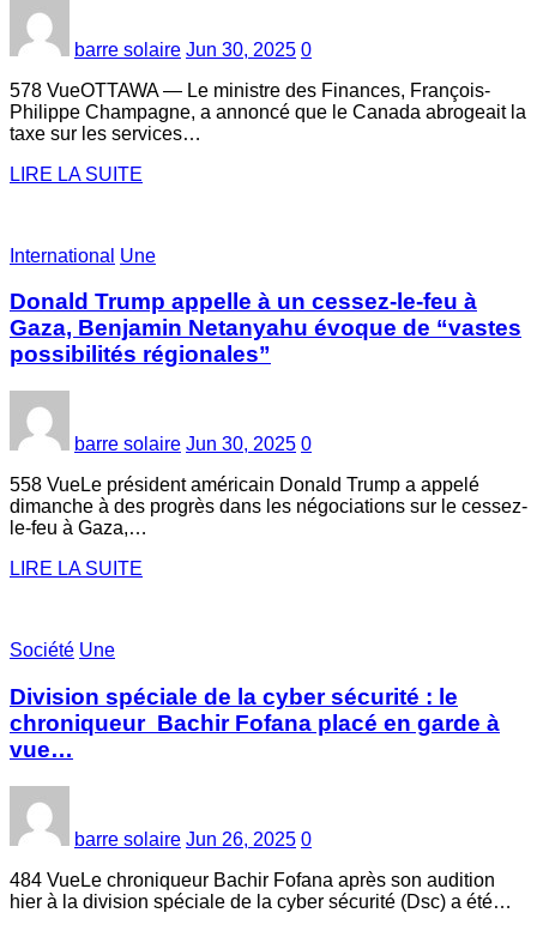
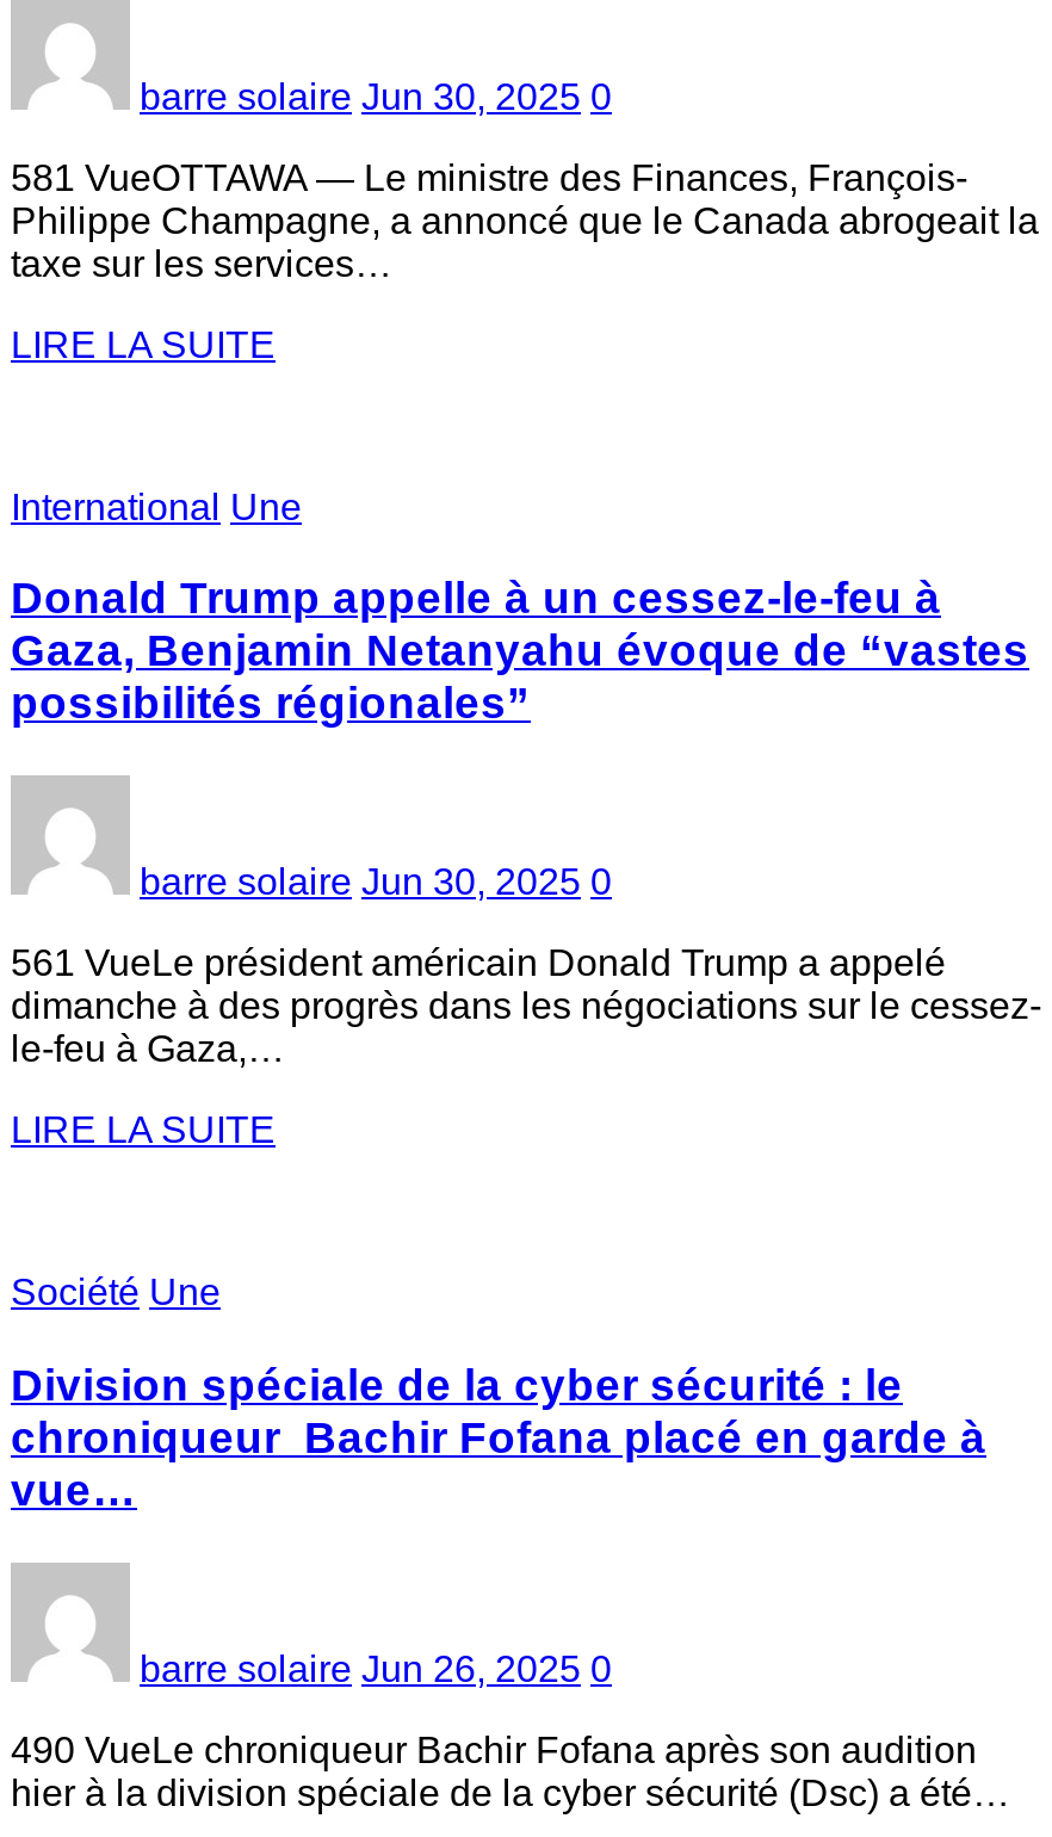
- 578 VueOTTAWA — Le ministre des Finances, François-
+ 581 VueOTTAWA — Le ministre des Finances, François-

- 558 VueLe président américain Donald Trump a appelé
+ 561 VueLe président américain Donald Trump a appelé

- 484 VueLe chroniqueur Bachir Fofana après son audition
+ 490 VueLe chroniqueur Bachir Fofana après son audition
